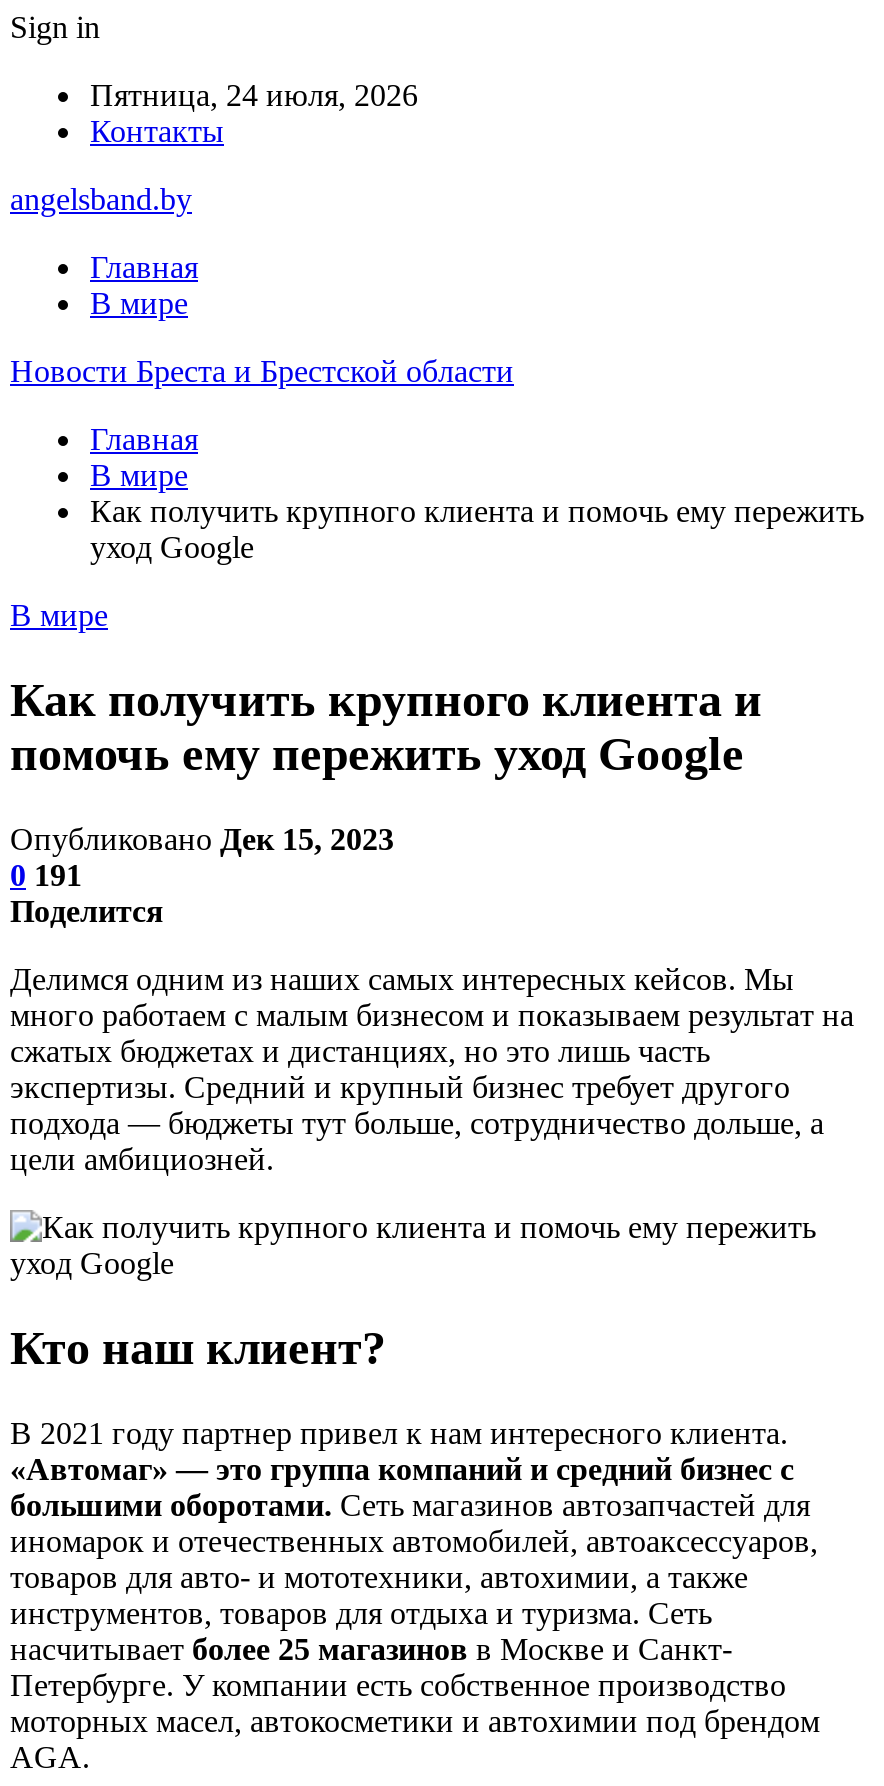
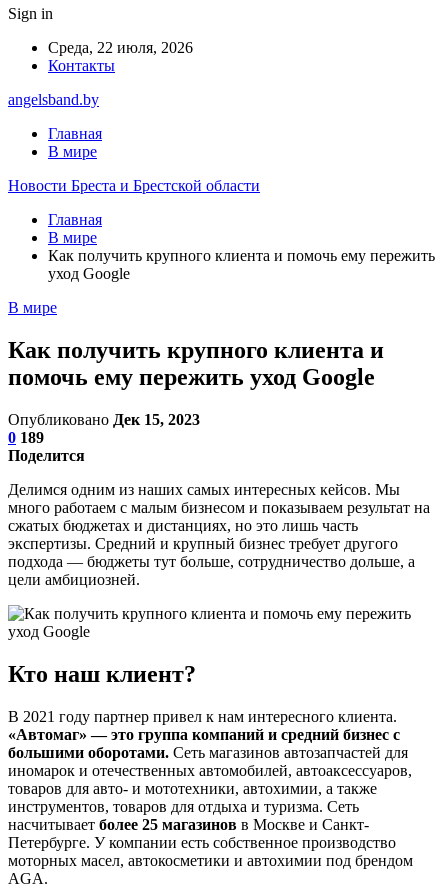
- Пятница, 24 июля, 2026
+ Среда, 22 июля, 2026

- 0 191
+ 0 189
